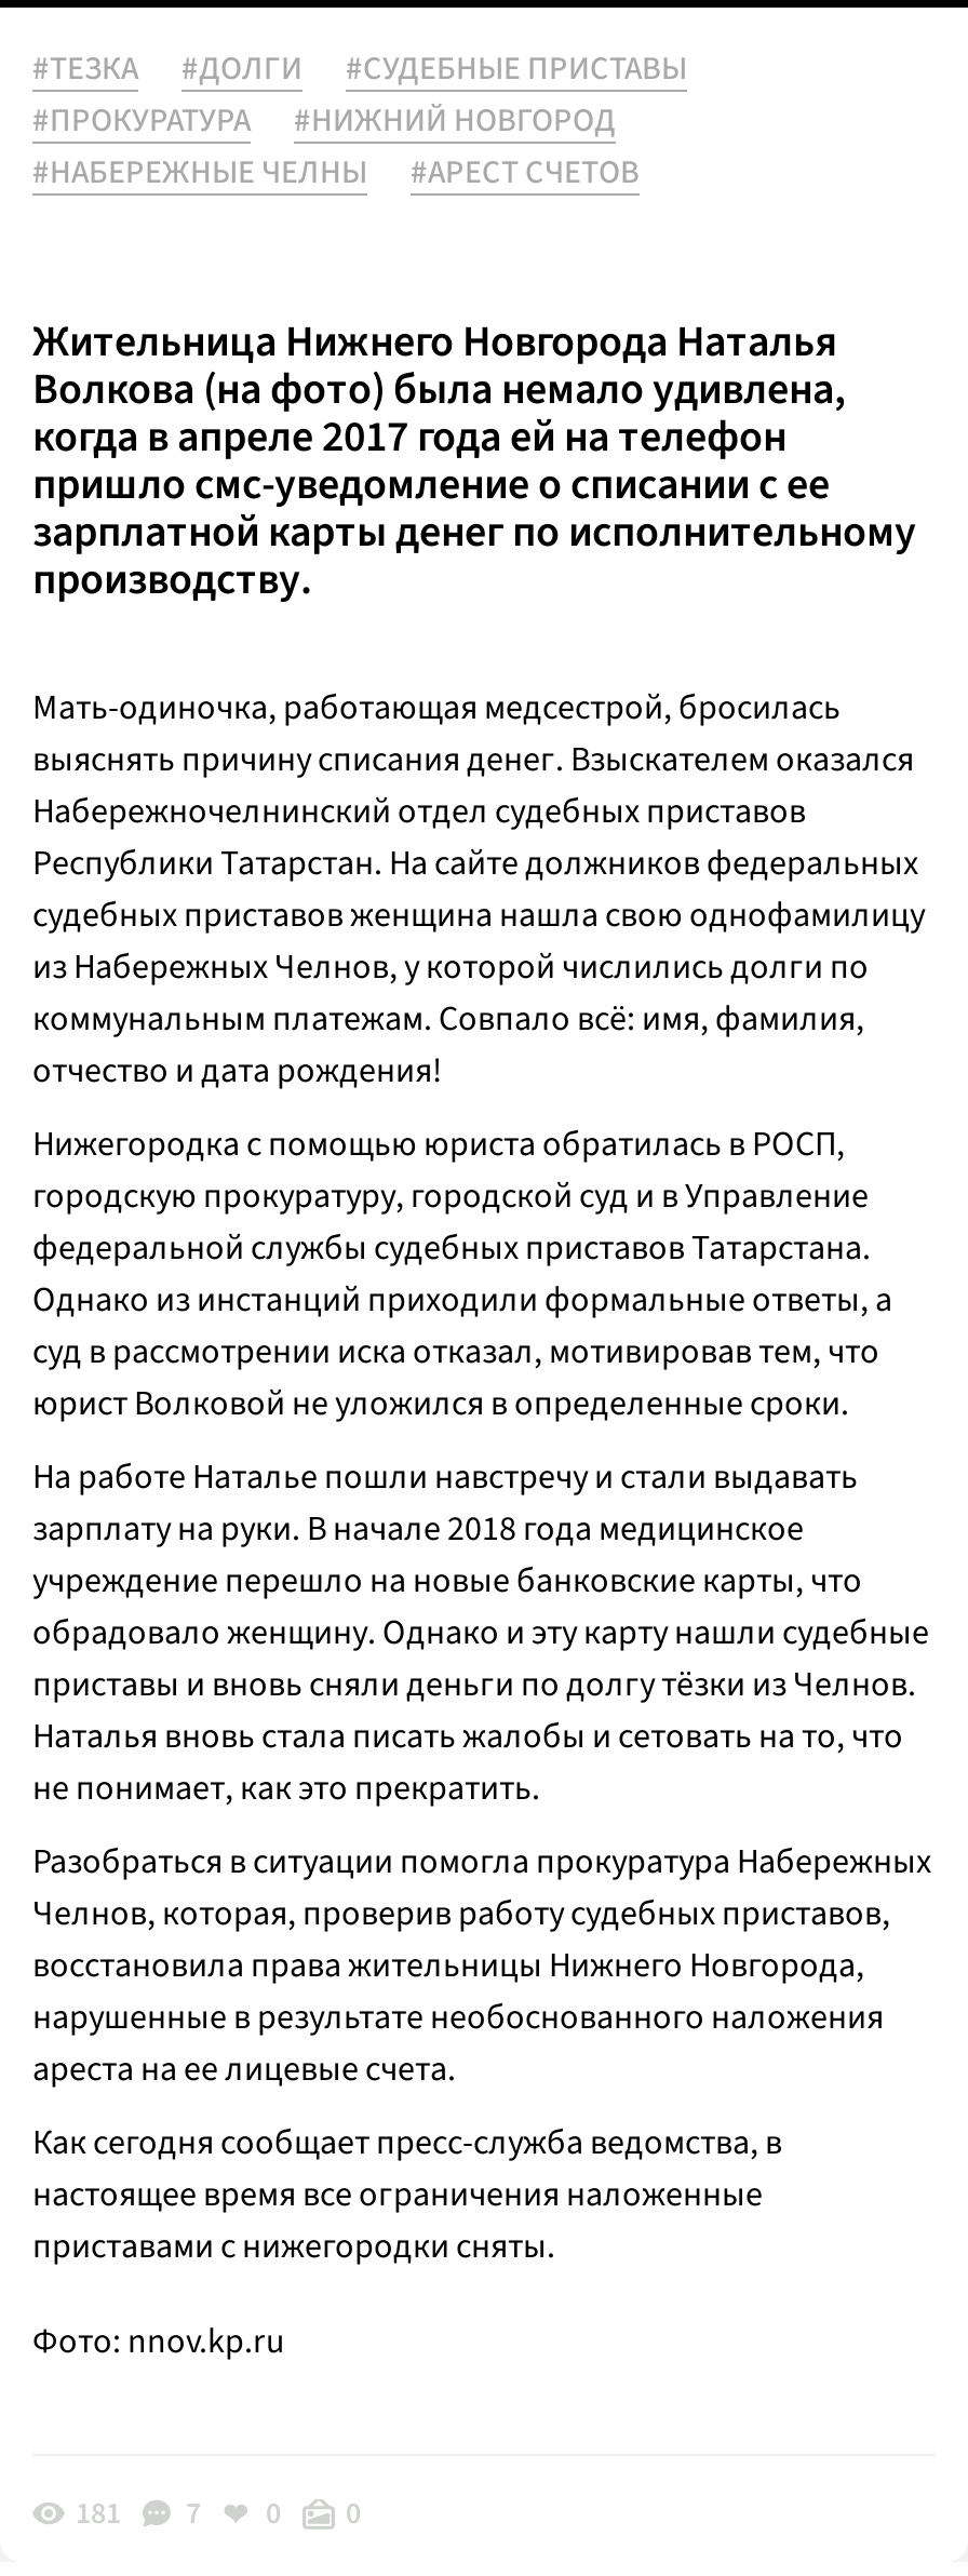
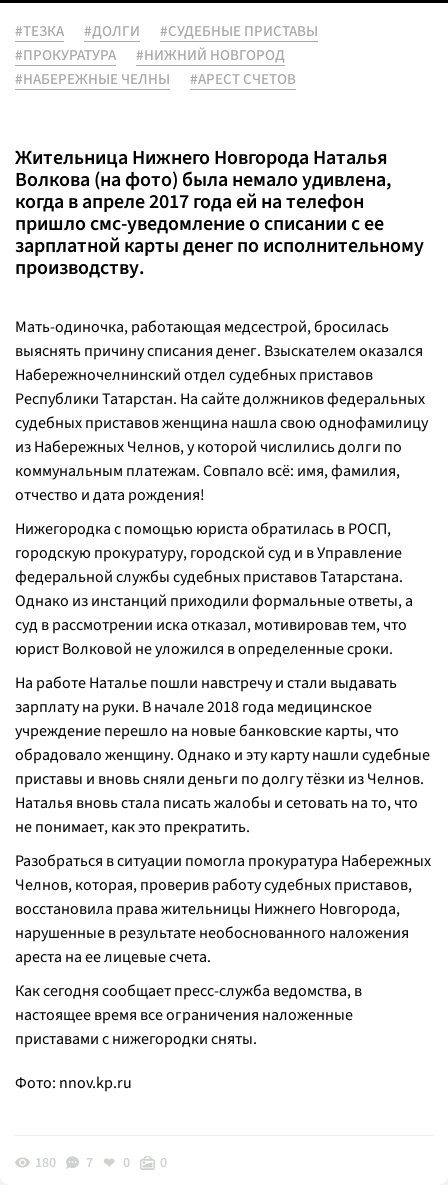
- 181 7 0 0
+ 180 7 0 0
